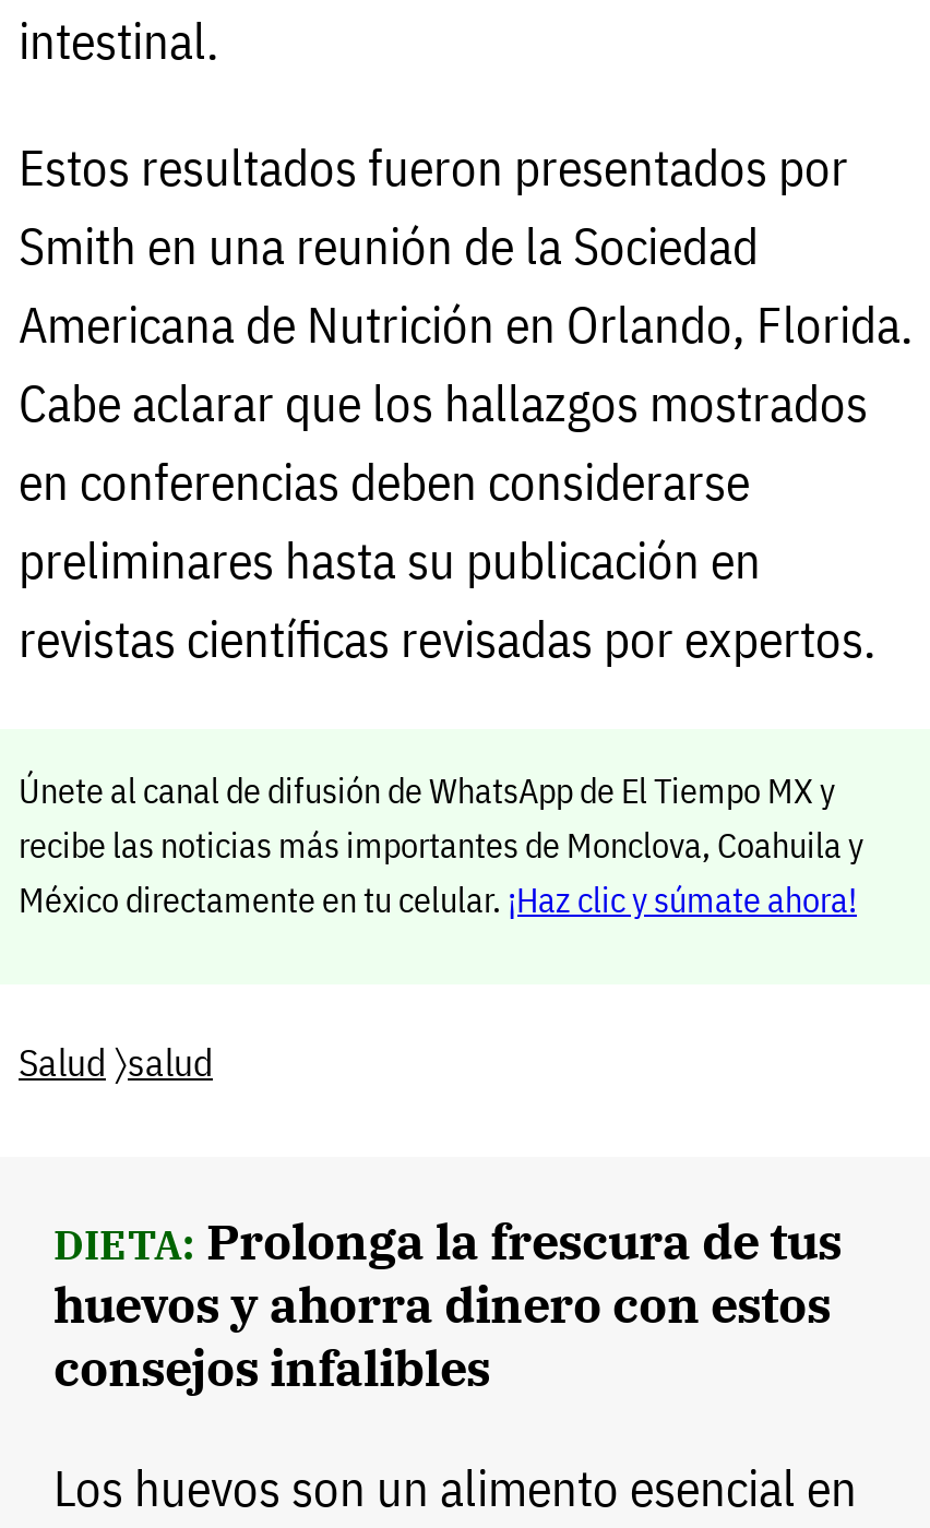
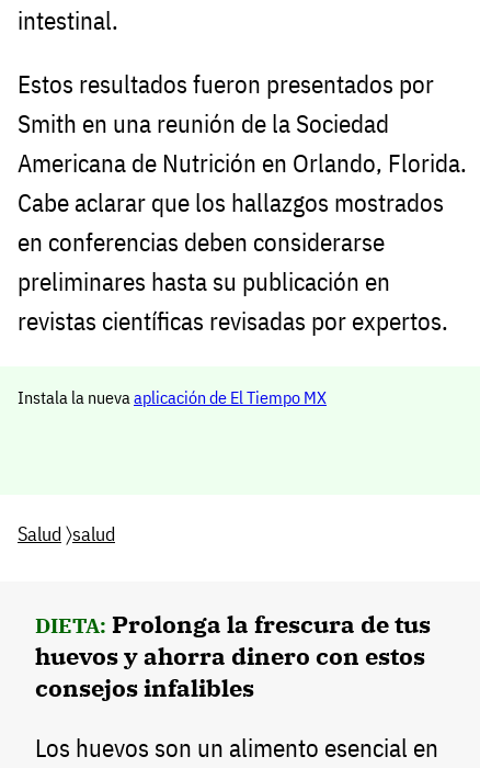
- Únete al canal de difusión de WhatsApp de El Tiempo MX y
- recibe las noticias más importantes de Monclova, Coahuila y
- México directamente en tu celular. ¡Haz clic y súmate ahora!
+ Instala la nueva aplicación de El Tiempo MX
